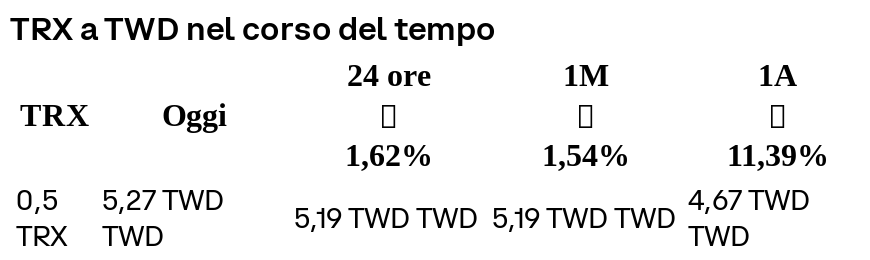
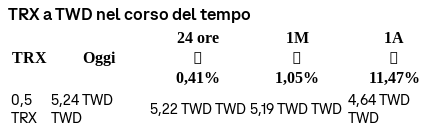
- 1,62%
+ 0,41%

- 1,54%
+ 1,05%

- 11,39%
+ 11,47%

- 5,27 TWD
+ 5,24 TWD

- 5,19 TWD TWD 5,19 TWD TWD 4,67 TWD
+ 5,22 TWD TWD 5,19 TWD TWD 4,64 TWD
